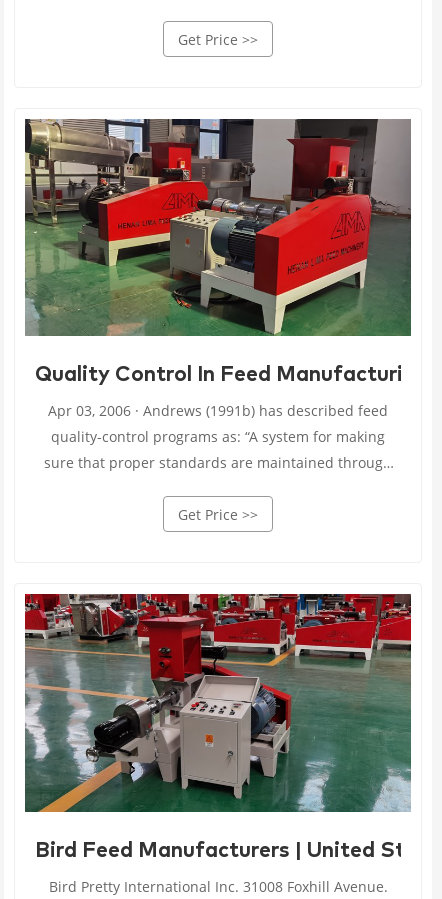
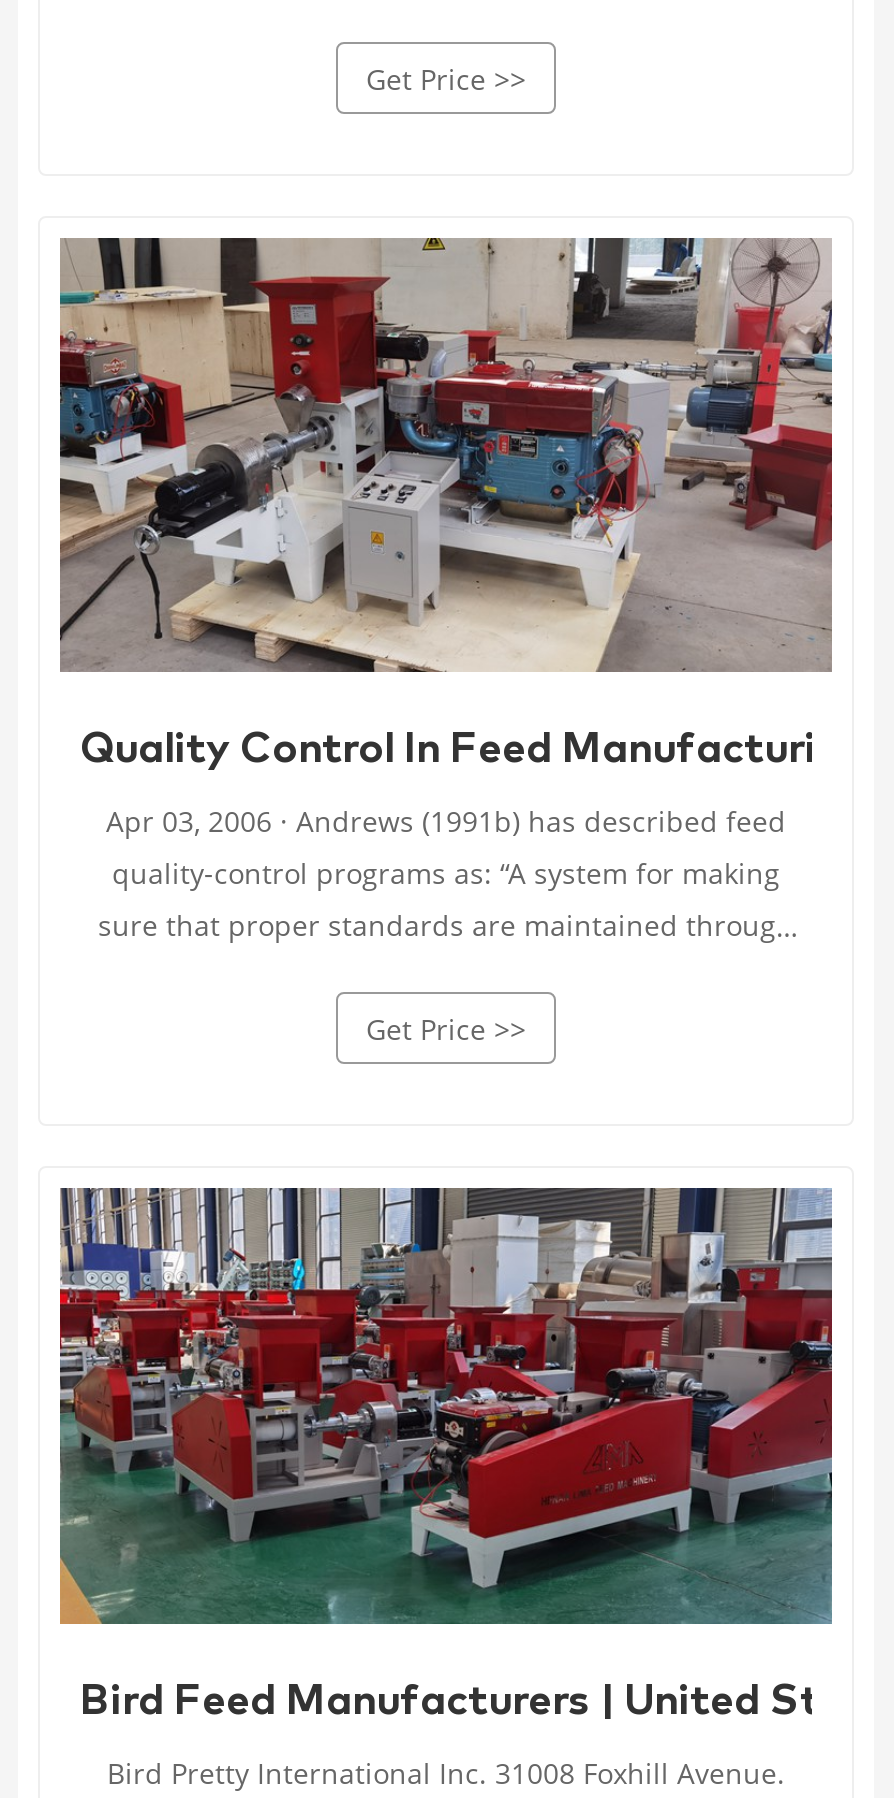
- [image]
+ [image]

- [image]
+ [image]
